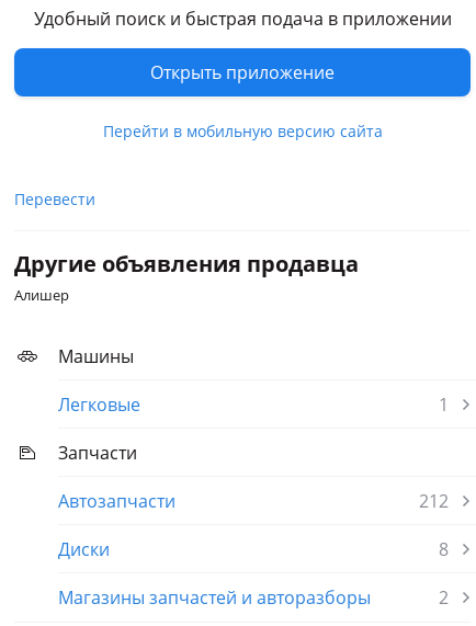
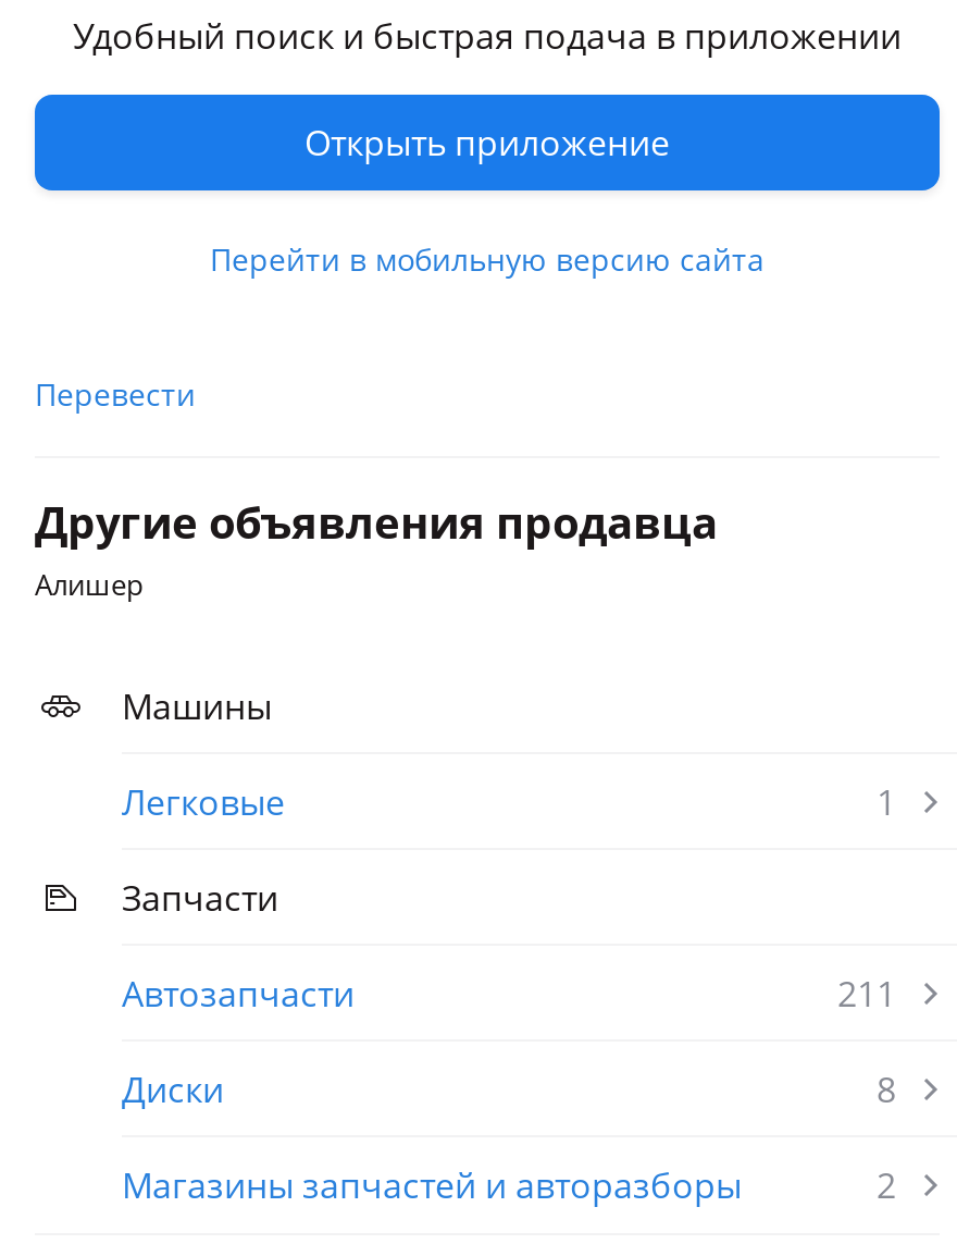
- 212
+ 211
